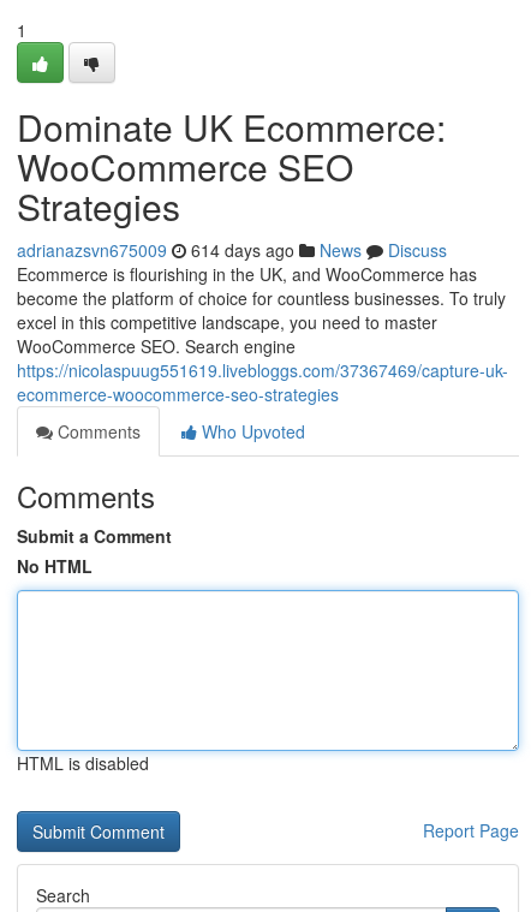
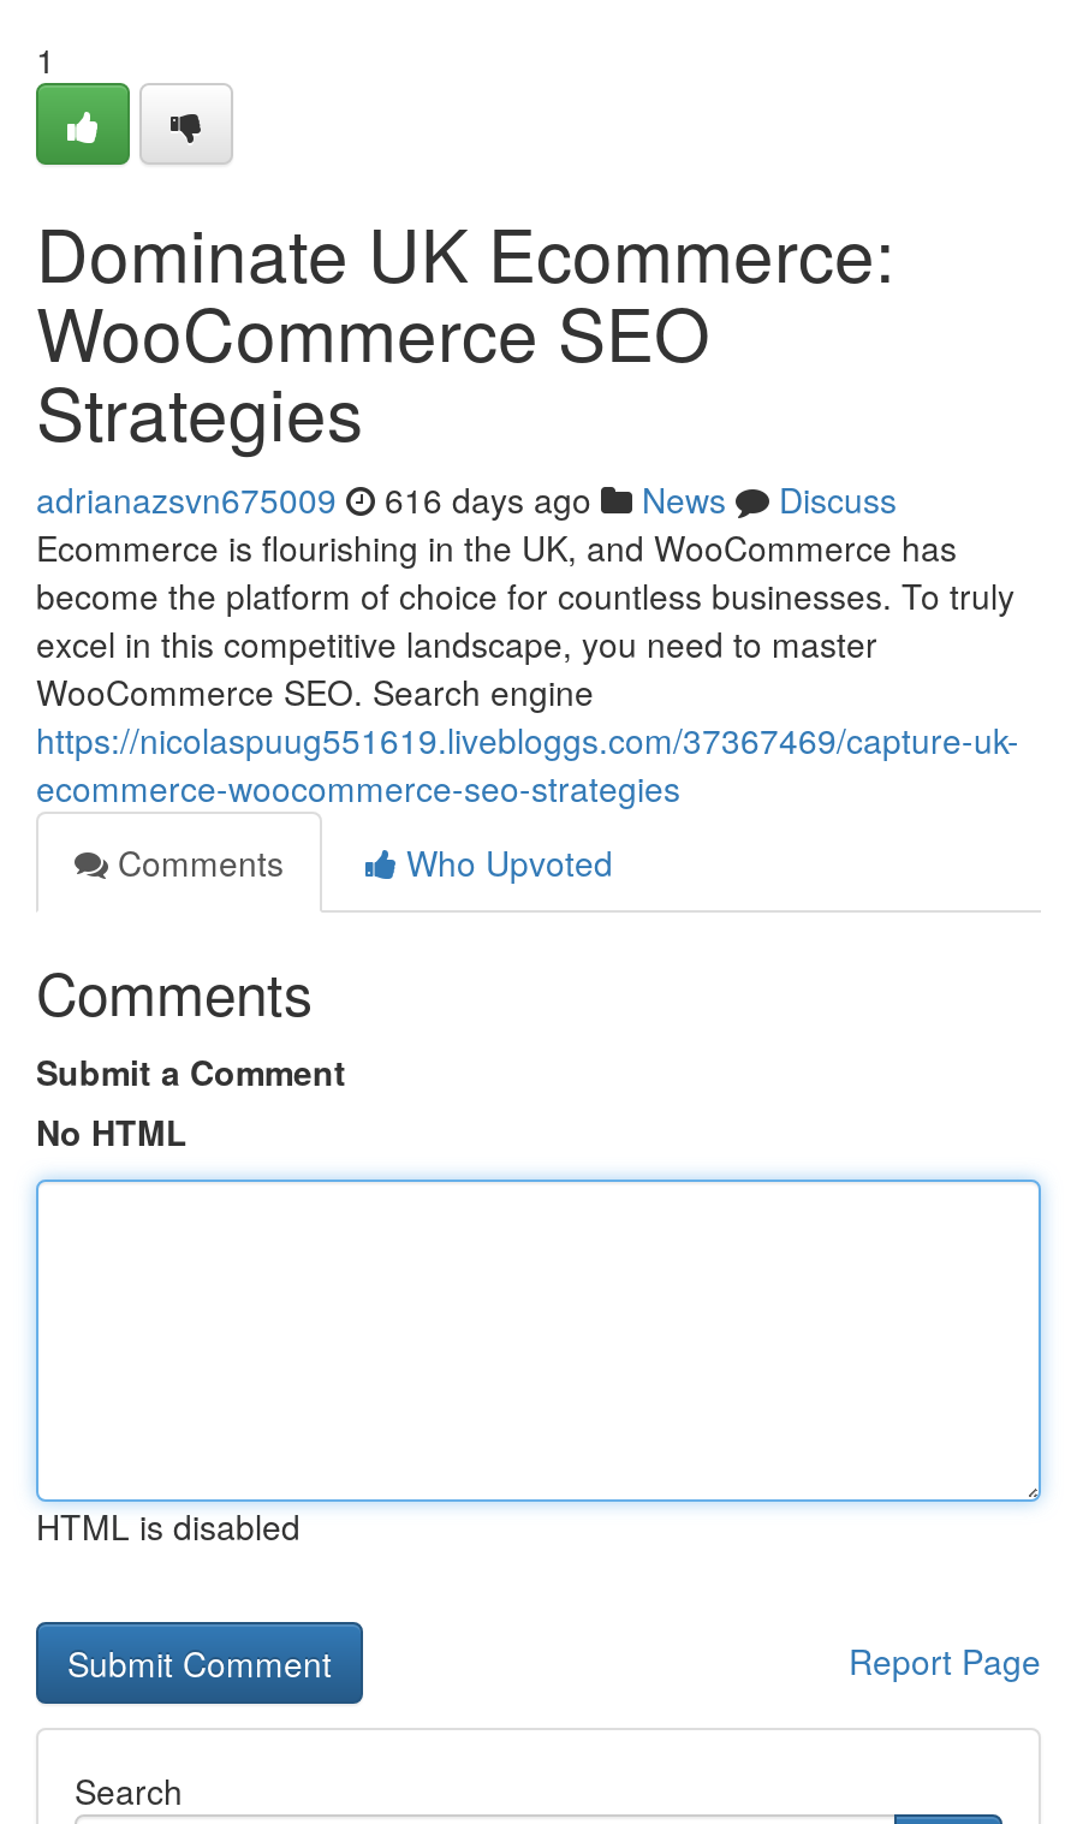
- adrianazsvn675009 614 days ago News Discuss
+ adrianazsvn675009 616 days ago News Discuss
